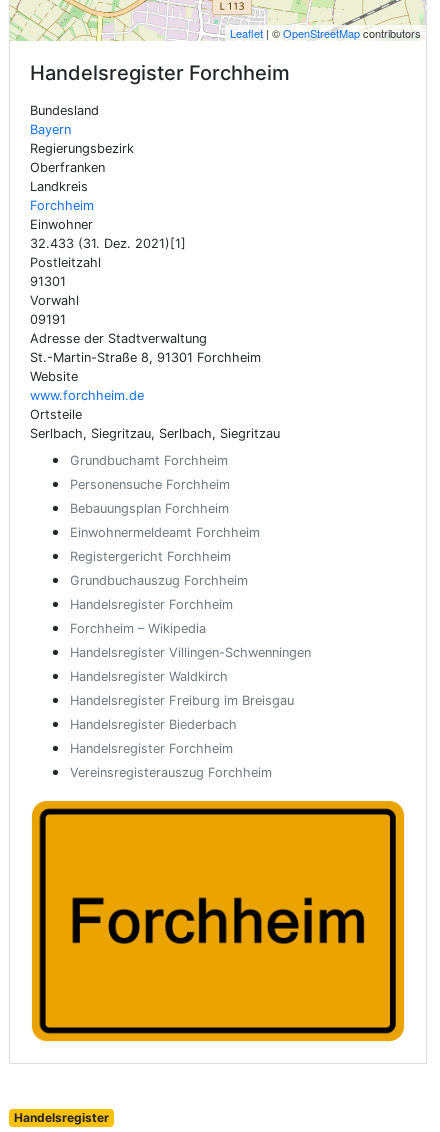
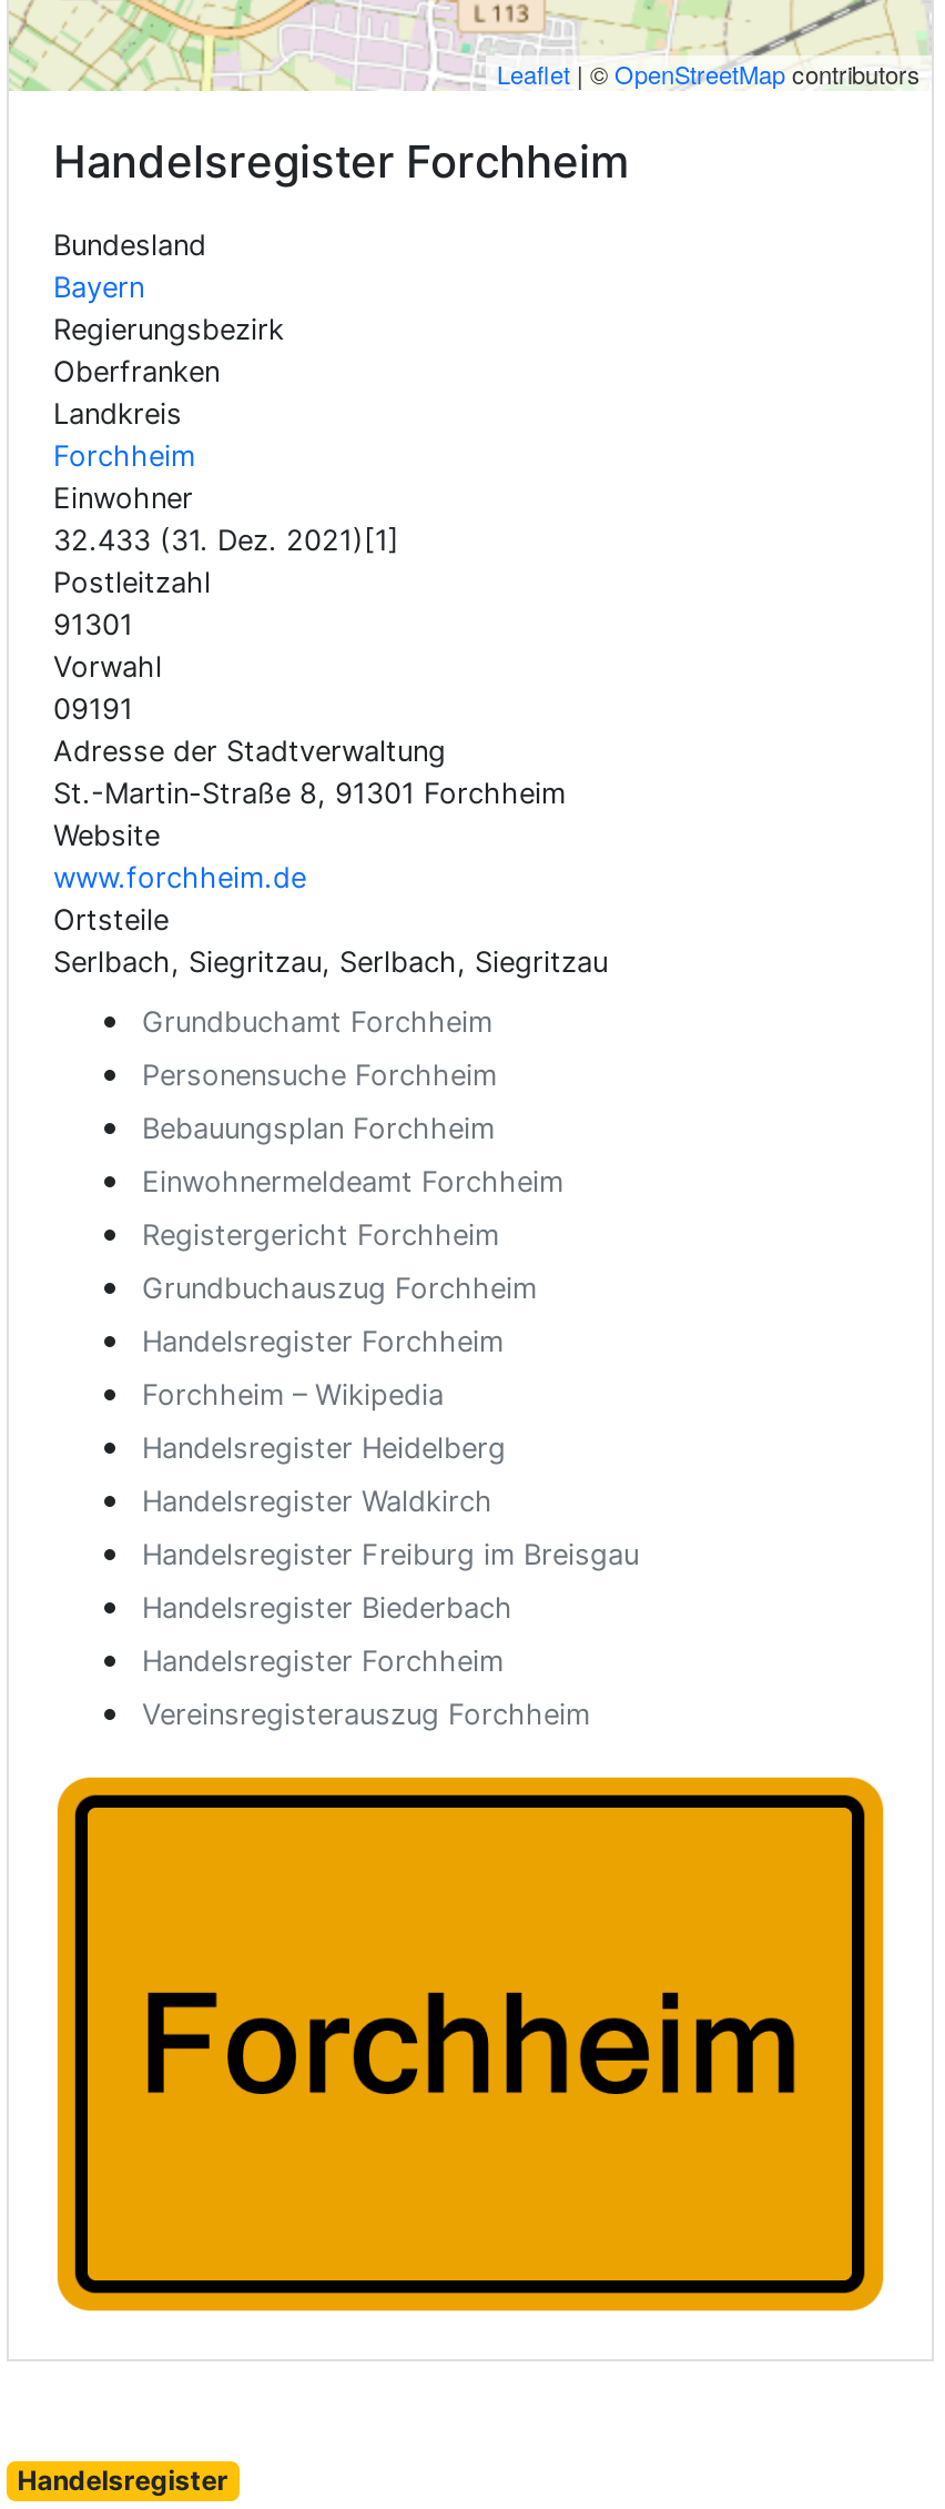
- Handelsregister Villingen-Schwenningen
+ Handelsregister Heidelberg
